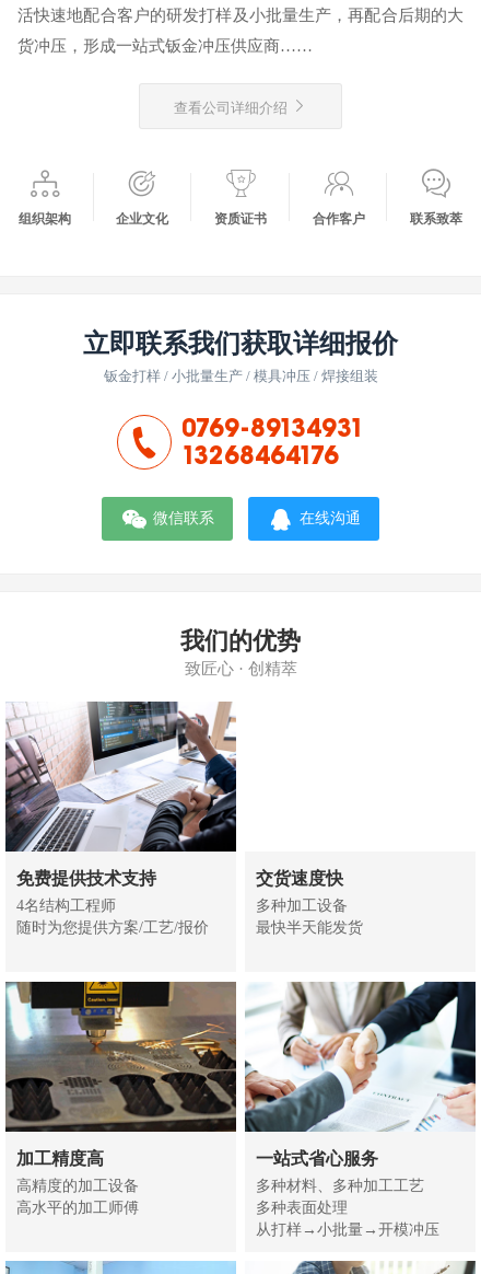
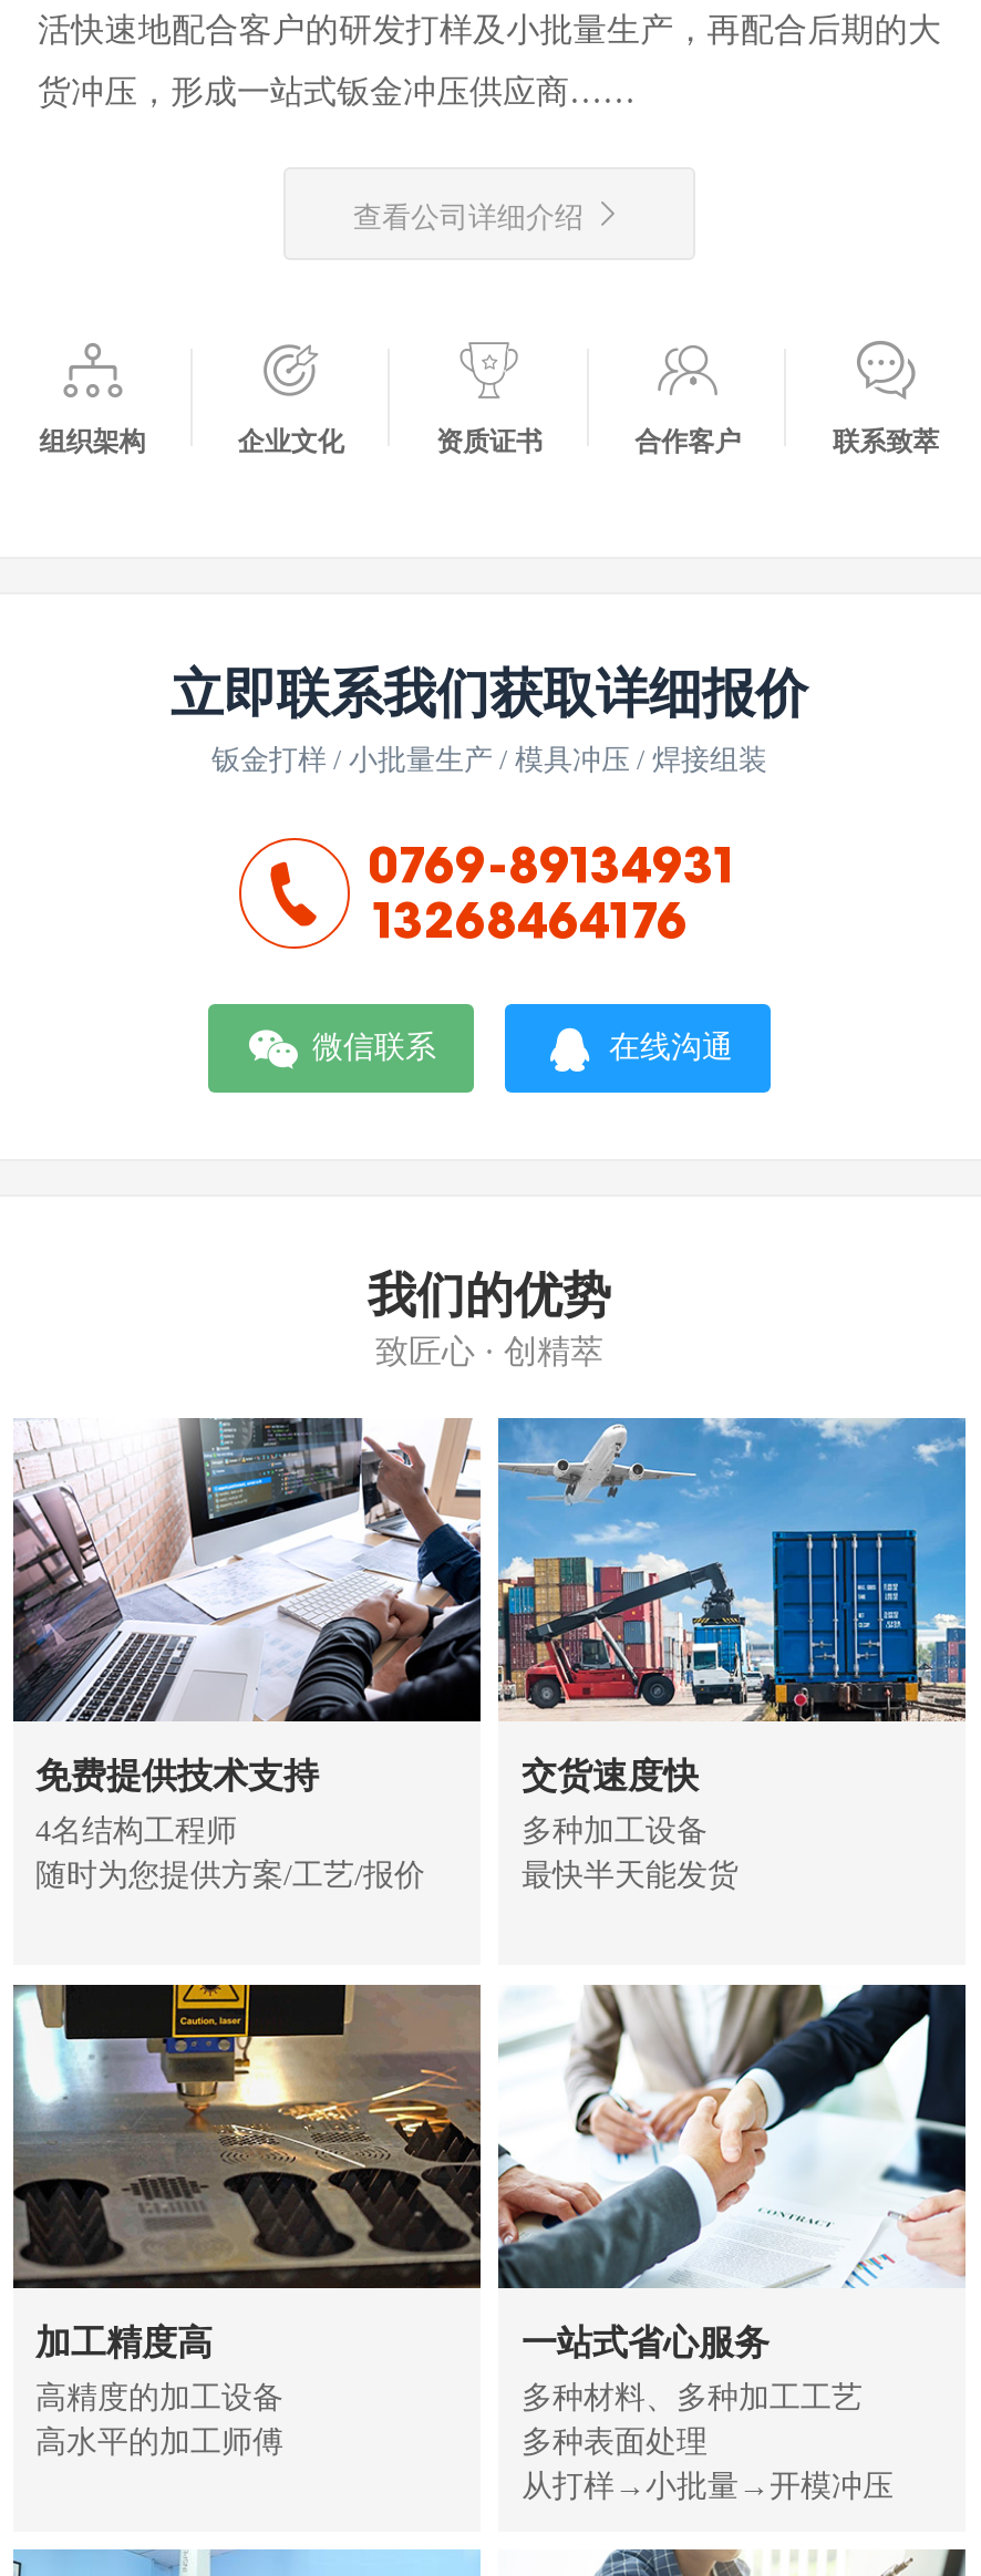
+ [image]
